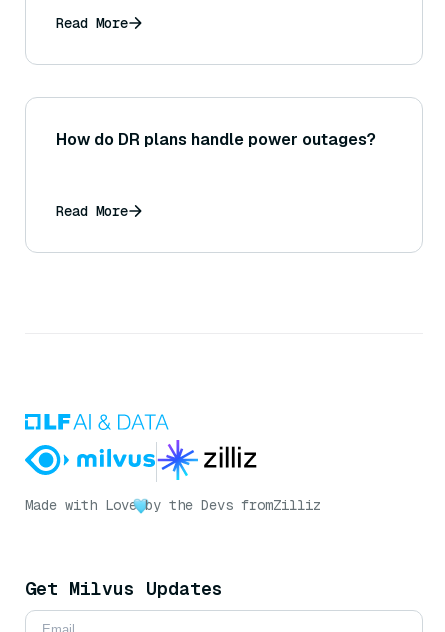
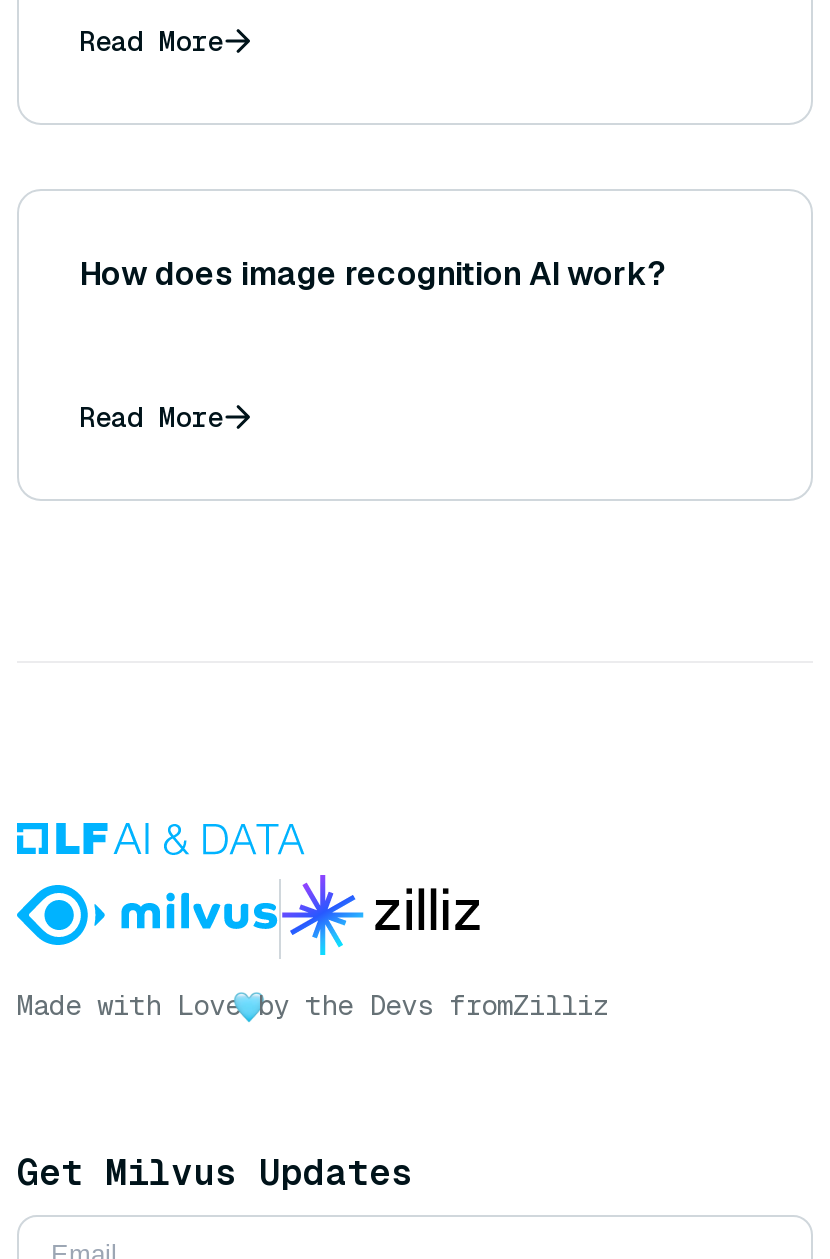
- How do DR plans handle power outages?
+ How does image recognition AI work?
